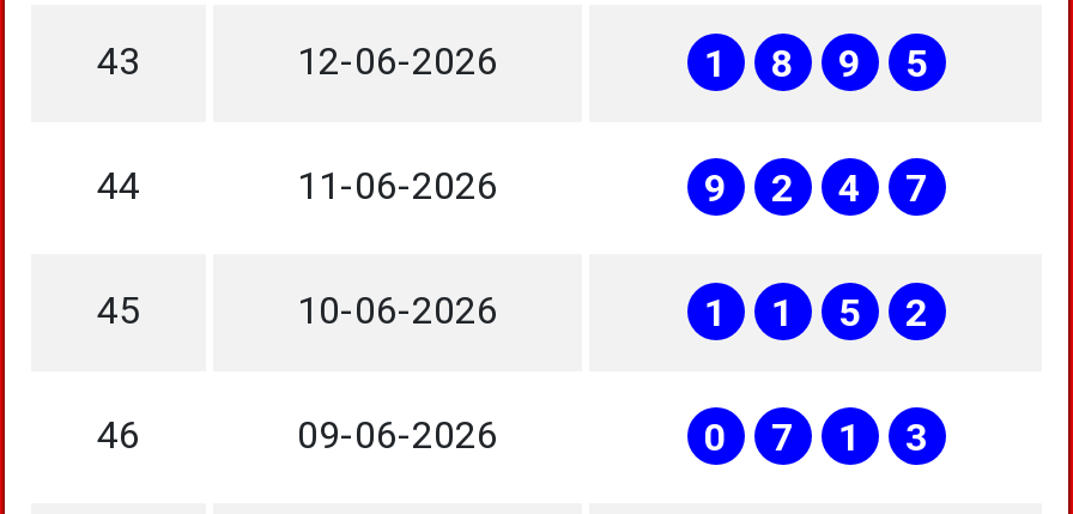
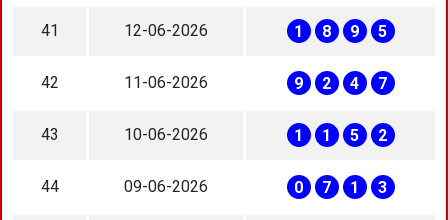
- 43
+ 41

- 44
+ 42

- 45
+ 43

- 46
+ 44
